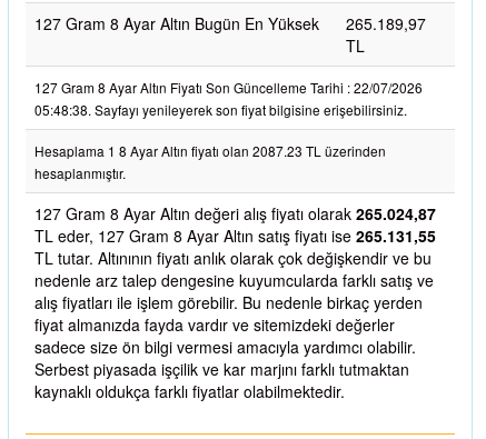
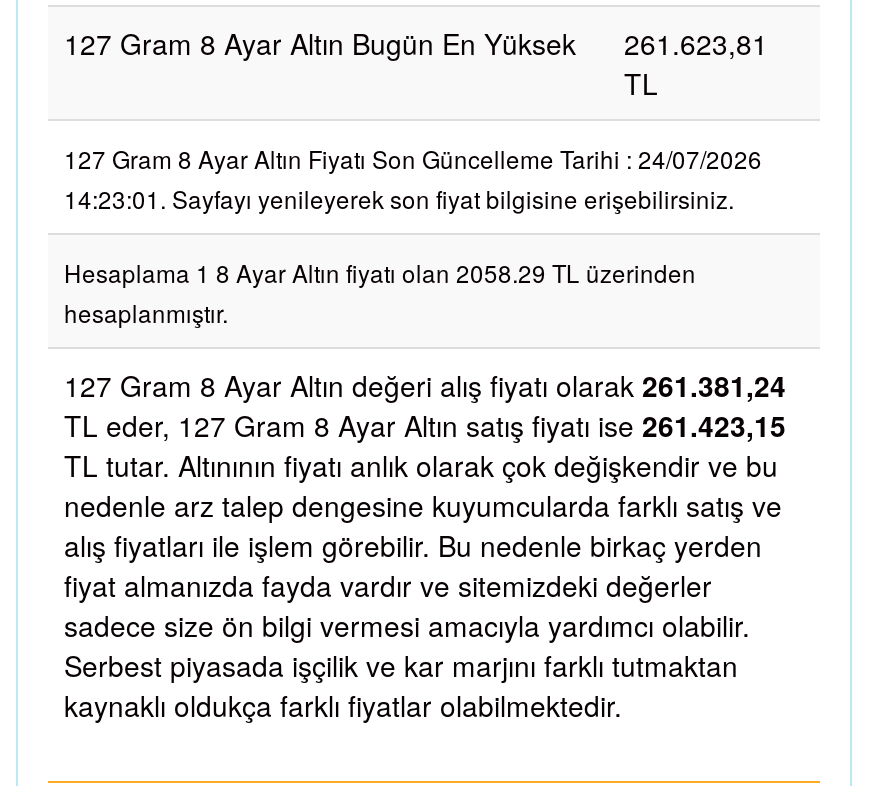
- 127 Gram 8 Ayar Altın Bugün En Yüksek 265.189,97
+ 127 Gram 8 Ayar Altın Bugün En Yüksek 261.623,81

- 127 Gram 8 Ayar Altın Fiyatı Son Güncelleme Tarihi : 22/07/2026
+ 127 Gram 8 Ayar Altın Fiyatı Son Güncelleme Tarihi : 24/07/2026

- 05:48:38. Sayfayı yenileyerek son fiyat bilgisine erişebilirsiniz.
+ 14:23:01. Sayfayı yenileyerek son fiyat bilgisine erişebilirsiniz.

- Hesaplama 1 8 Ayar Altın fiyatı olan 2087.23 TL üzerinden
+ Hesaplama 1 8 Ayar Altın fiyatı olan 2058.29 TL üzerinden

- 127 Gram 8 Ayar Altın değeri alış fiyatı olarak 265.024,87
+ 127 Gram 8 Ayar Altın değeri alış fiyatı olarak 261.381,24

- TL eder, 127 Gram 8 Ayar Altın satış fiyatı ise 265.131,55
+ TL eder, 127 Gram 8 Ayar Altın satış fiyatı ise 261.423,15
